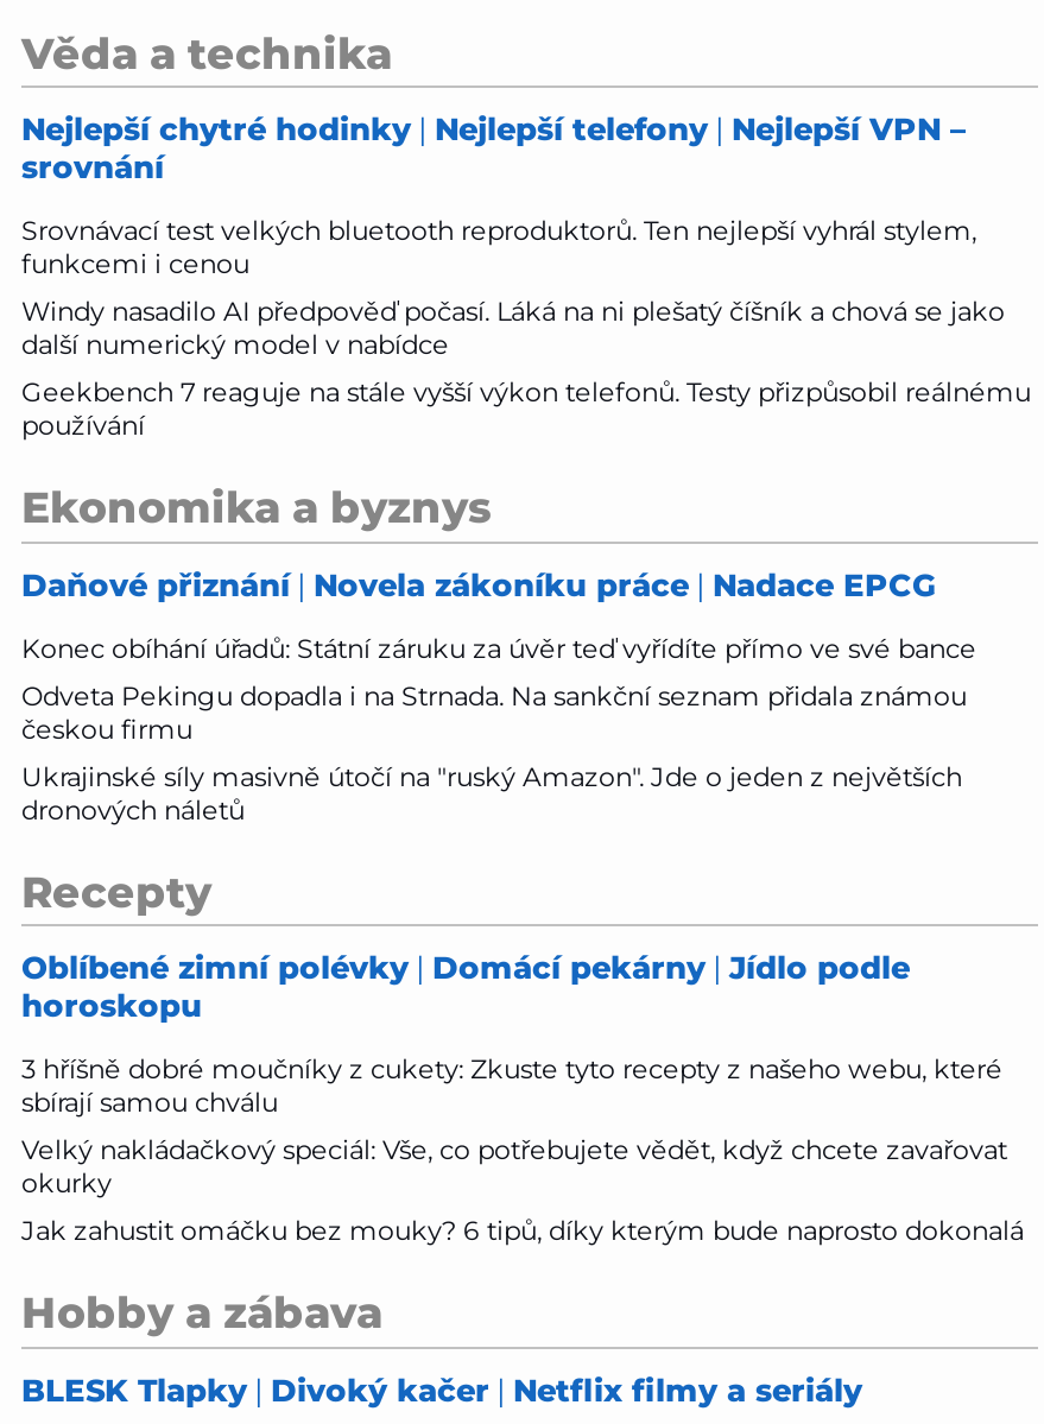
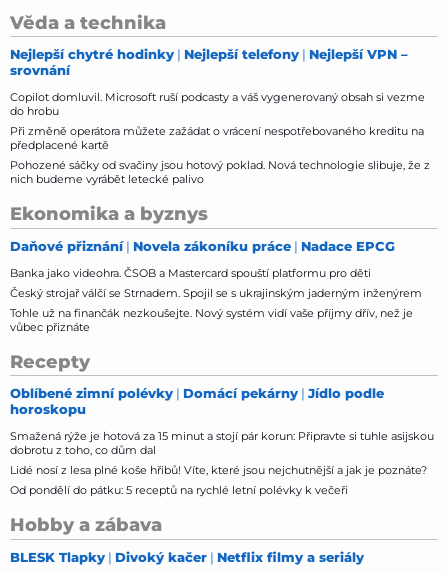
- Srovnávací test velkých bluetooth reproduktorů. Ten nejlepší vyhrál stylem,
- funkcemi i cenou
- Windy nasadilo AI předpověď počasí. Láká na ni plešatý číšník a chová se jako
- další numerický model v nabídce
- Geekbench 7 reaguje na stále vyšší výkon telefonů. Testy přizpůsobil reálnému
- používání
+ Copilot domluvil. Microsoft ruší podcasty a váš vygenerovaný obsah si vezme
+ do hrobu
+ Při změně operátora můžete zažádat o vrácení nespotřebovaného kreditu na
+ předplacené kartě
+ Pohozené sáčky od svačiny jsou hotový poklad. Nová technologie slibuje, že z
+ nich budeme vyrábět letecké palivo

- Konec obíhání úřadů: Státní záruku za úvěr teď vyřídíte přímo ve své bance
- Odveta Pekingu dopadla i na Strnada. Na sankční seznam přidala známou
- českou firmu
- Ukrajinské síly masivně útočí na "ruský Amazon". Jde o jeden z největších
- dronových náletů
+ Banka jako videohra. ČSOB a Mastercard spouští platformu pro děti
+ Český strojař válčí se Strnadem. Spojil se s ukrajinským jaderným inženýrem
+ Tohle už na finančák nezkoušejte. Nový systém vidí vaše příjmy dřív, než je
+ vůbec přiznáte

- 3 hříšně dobré moučníky z cukety: Zkuste tyto recepty z našeho webu, které
- sbírají samou chválu
- Velký nakládačkový speciál: Vše, co potřebujete vědět, když chcete zavařovat
- okurky
- Jak zahustit omáčku bez mouky? 6 tipů, díky kterým bude naprosto dokonalá
+ Smažená rýže je hotová za 15 minut a stojí pár korun: Připravte si tuhle asijskou
+ dobrotu z toho, co dům dal
+ Lidé nosí z lesa plné koše hřibů! Víte, které jsou nejchutnější a jak je poznáte?
+ Od pondělí do pátku: 5 receptů na rychlé letní polévky k večeři
